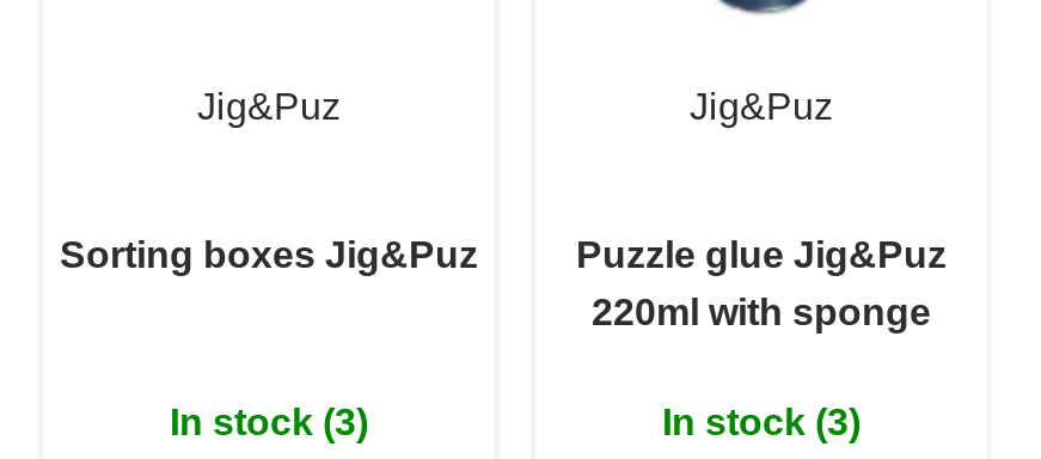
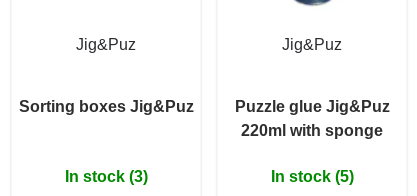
- In stock (3)
+ In stock (5)
